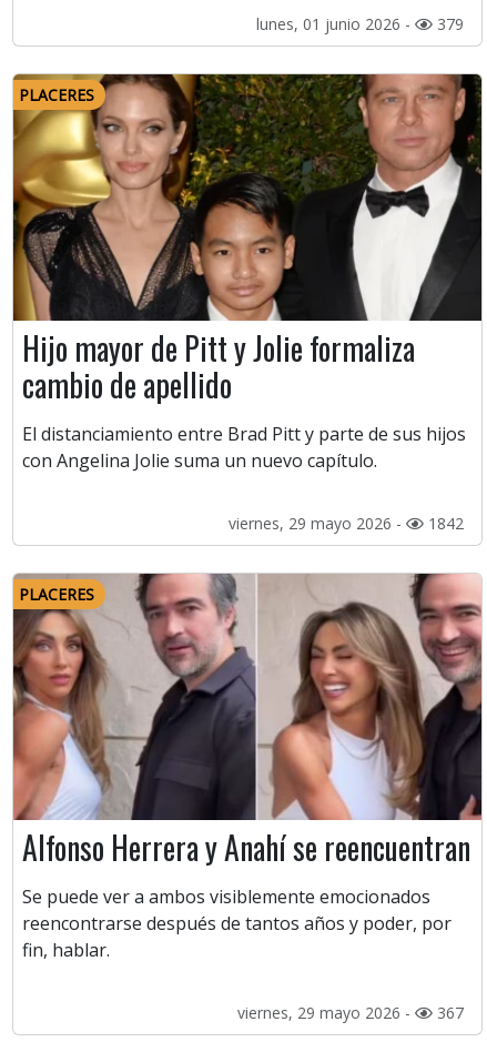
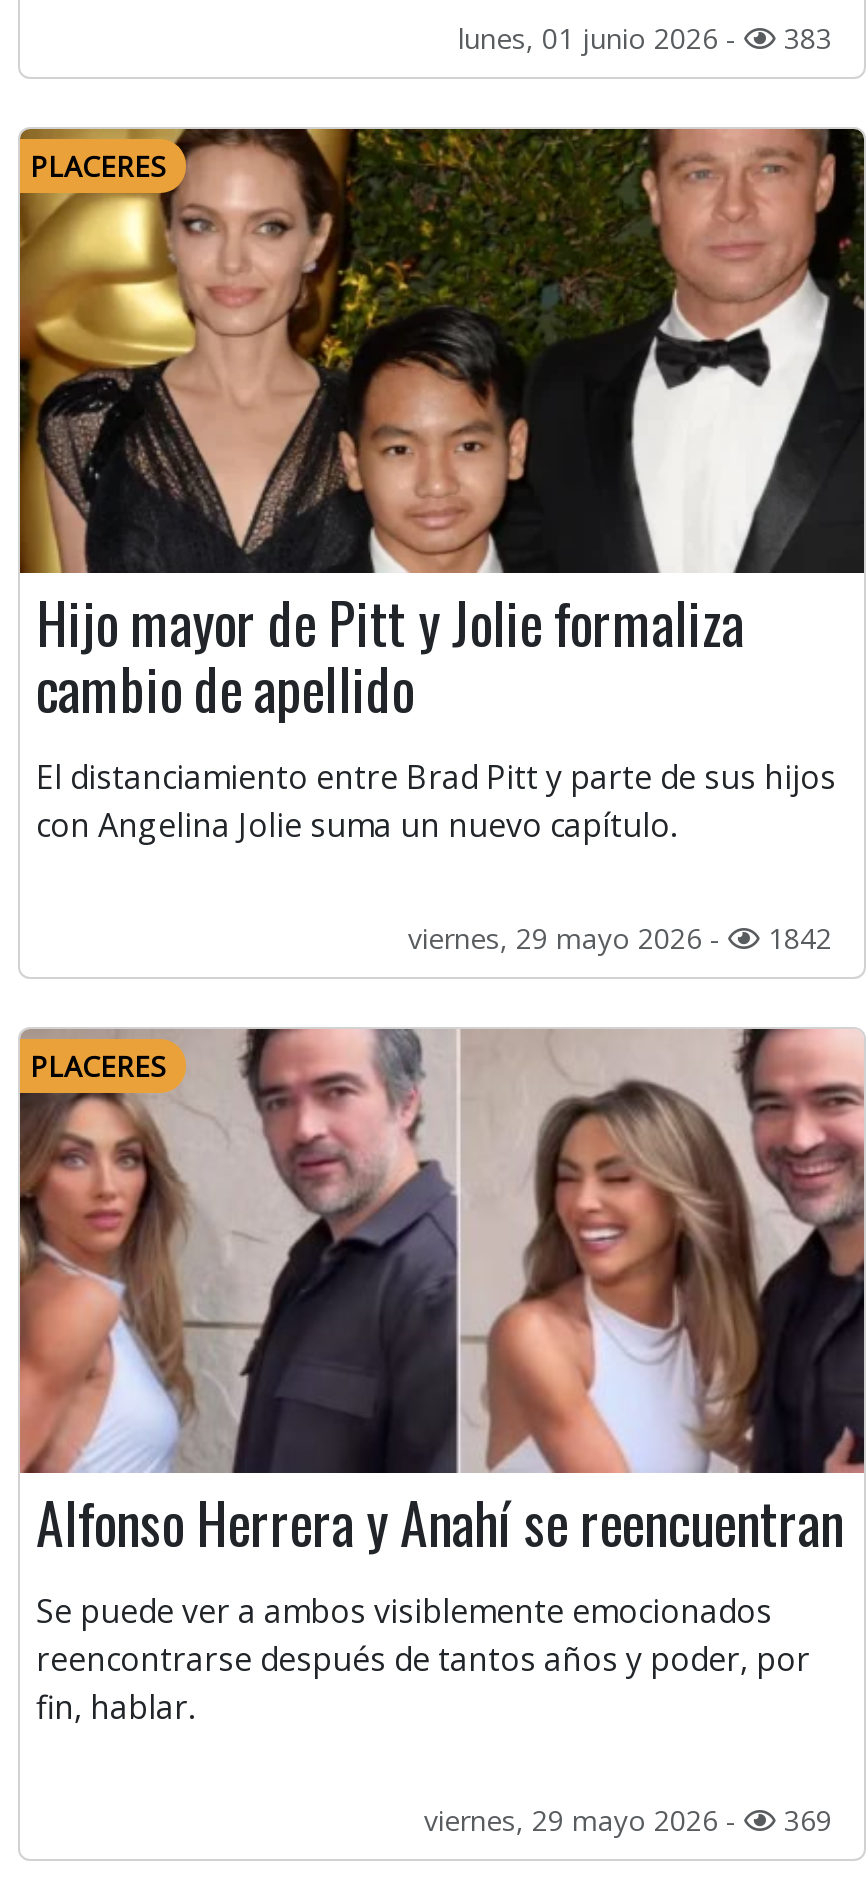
- lunes, 01 junio 2026 - 379
+ lunes, 01 junio 2026 - 383

- viernes, 29 mayo 2026 - 367
+ viernes, 29 mayo 2026 - 369
